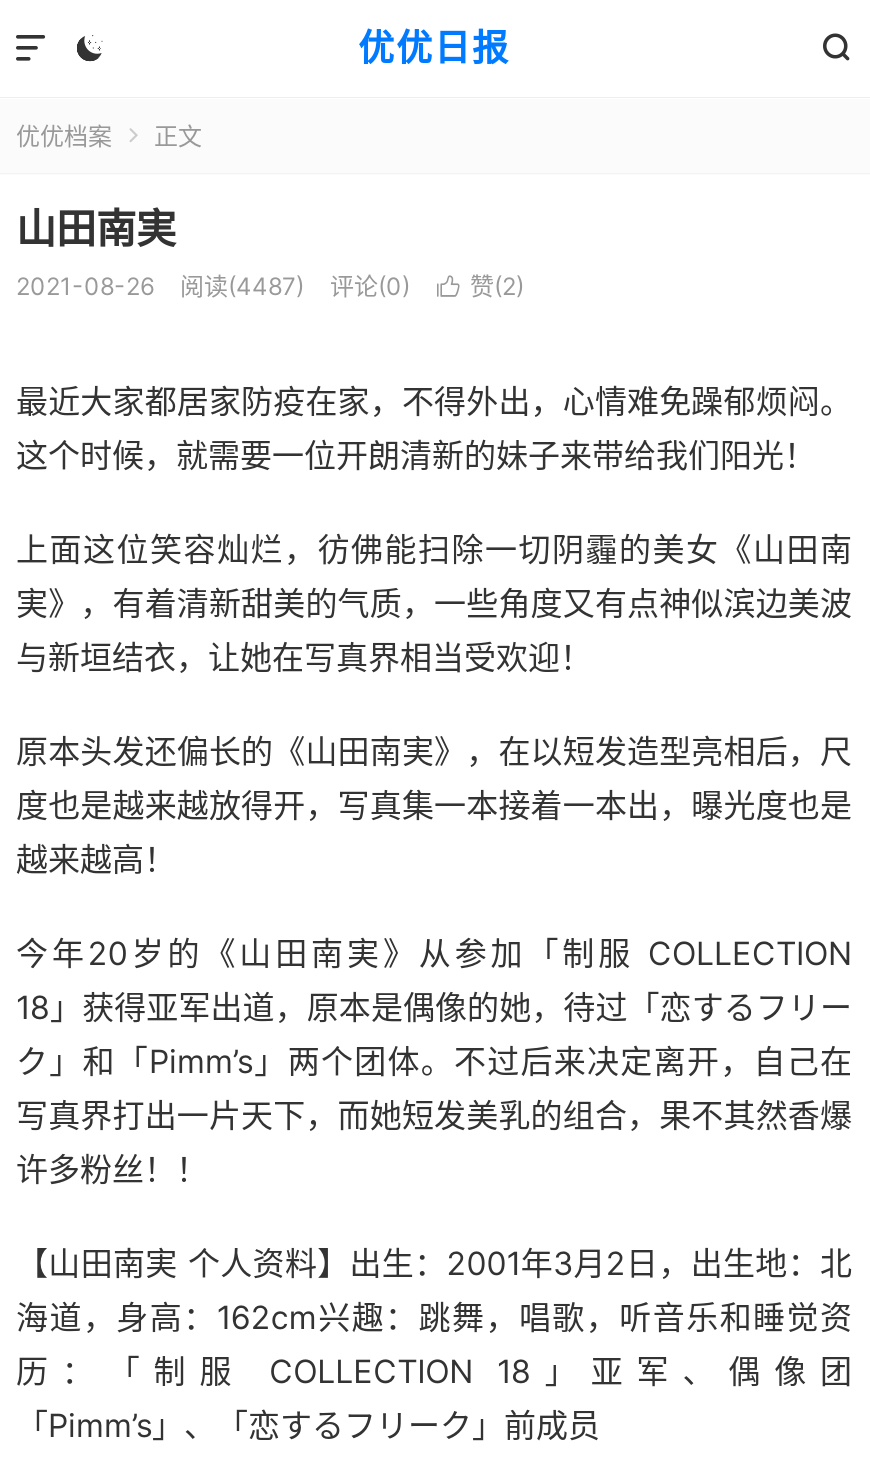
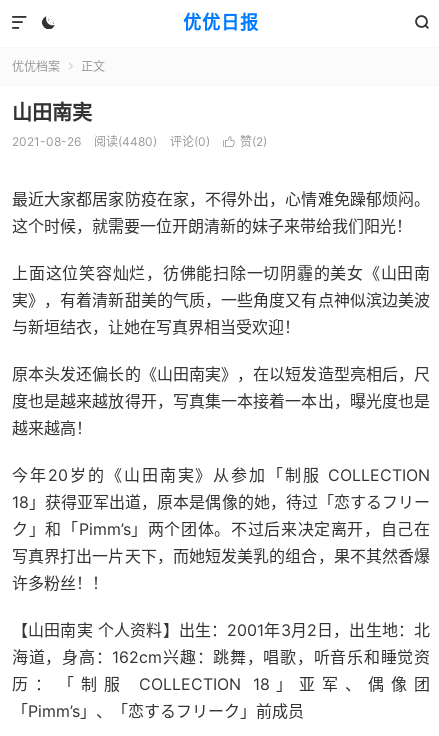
- 阅读(4487)
+ 阅读(4480)
